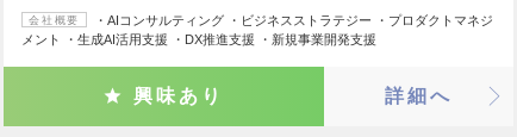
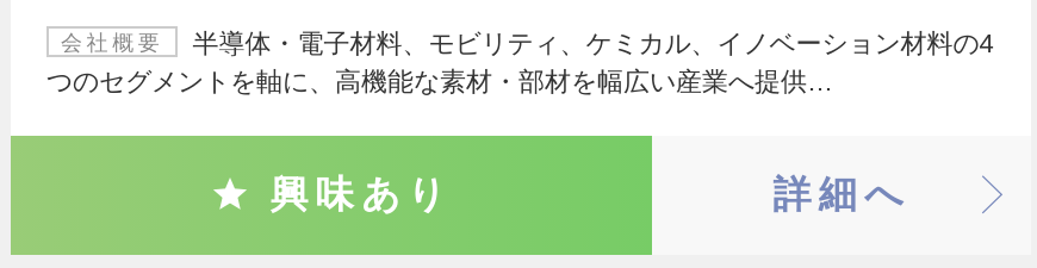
- ・AIコンサルティング ・ビジネスストラテジー ・プロダクトマネジ
- メント ・生成AI活用支援 ・DX推進支援 ・新規事業開発支援
+ 半導体・電子材料、モビリティ、ケミカル、イノベーション材料の4
+ つのセグメントを軸に、高機能な素材・部材を幅広い産業へ提供…
